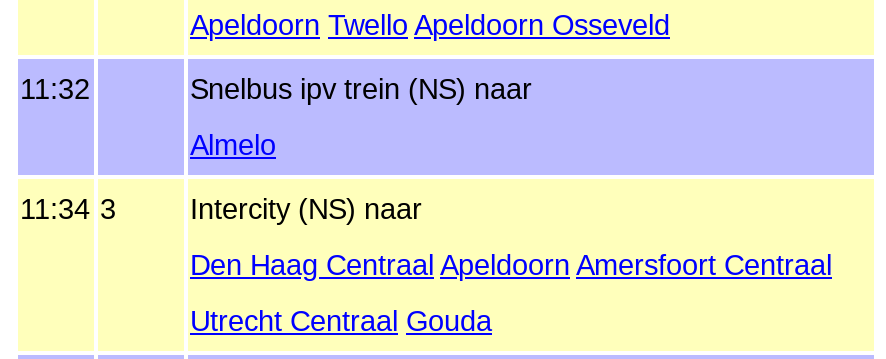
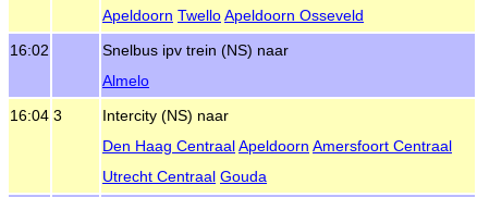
- 11:32
+ 16:02

- 11:34 3
+ 16:04 3
